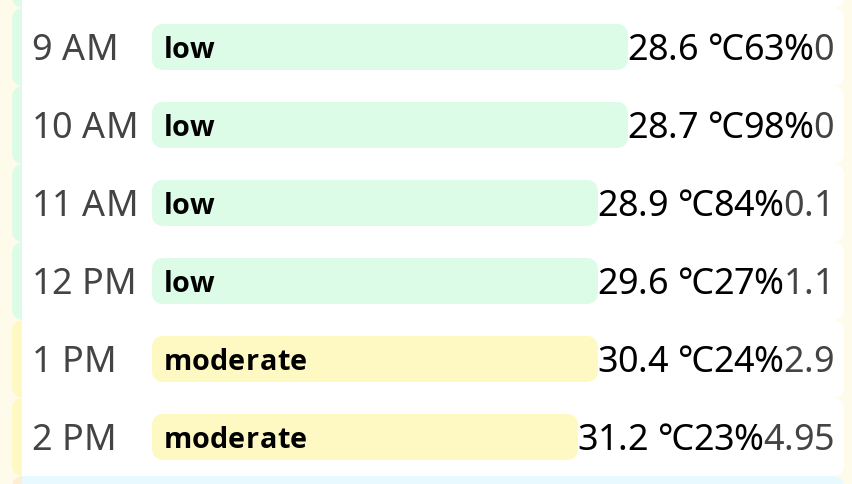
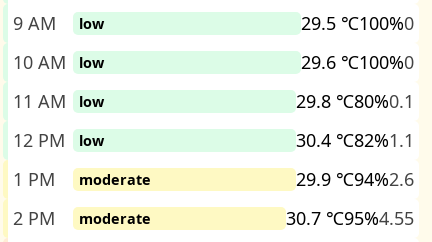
- 28.6 ℃63%0
+ 29.5 ℃100%0

- 28.7 ℃98%0
+ 29.6 ℃100%0

- 28.9 ℃84%0.1
+ 29.8 ℃80%0.1

- 29.6 ℃27%1.1
+ 30.4 ℃82%1.1

- 30.4 ℃24%2.9
+ 29.9 ℃94%2.6

- 31.2 ℃23%4.95
+ 30.7 ℃95%4.55
